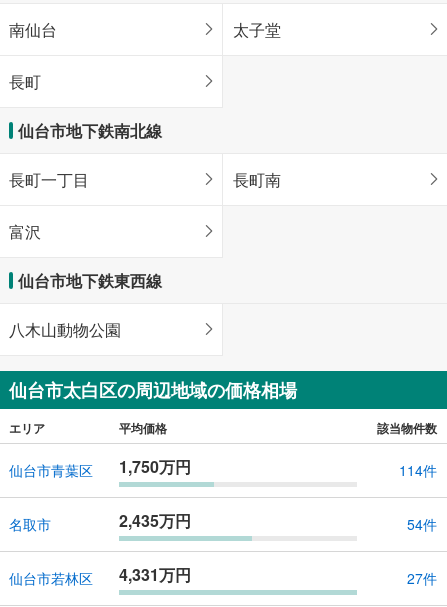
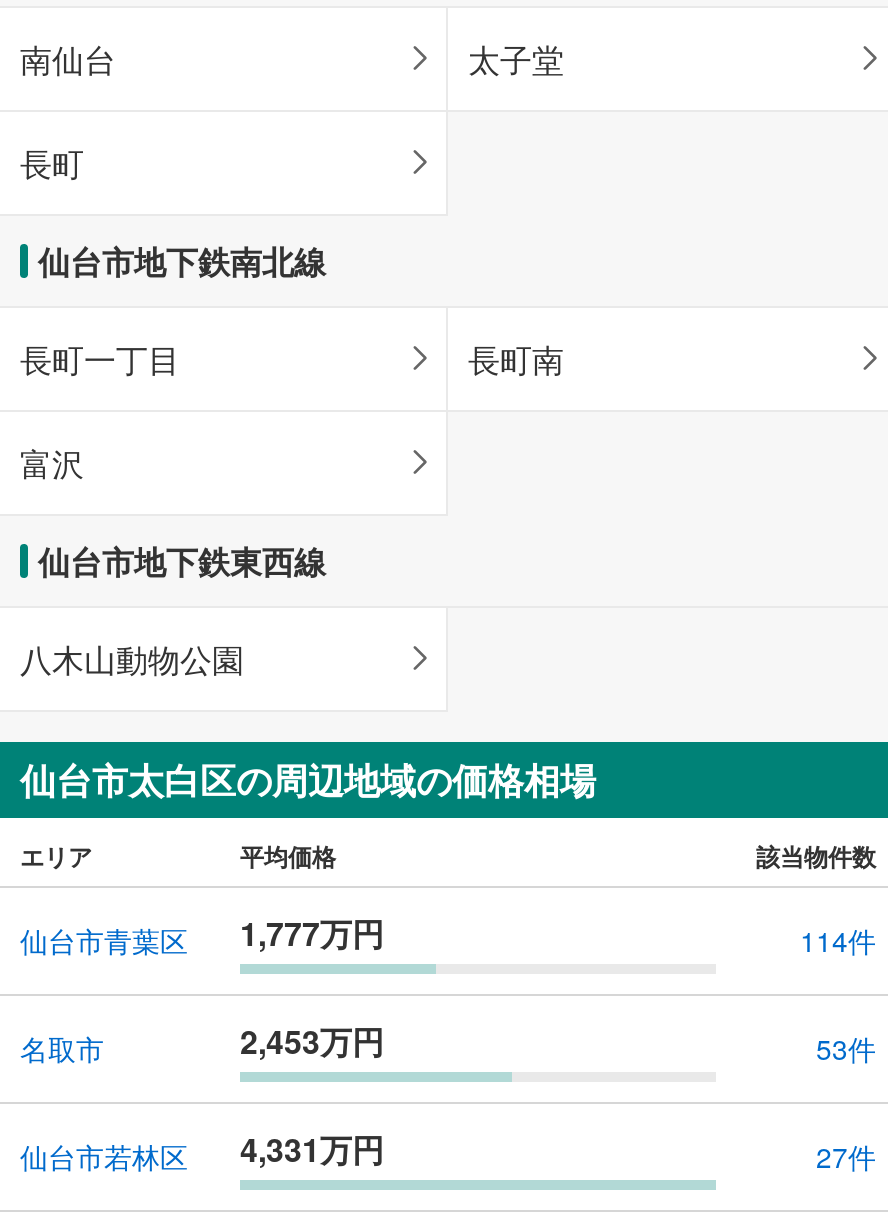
- 仙台市青葉区 1,750万円
+ 仙台市青葉区 1,777万円

- 2,435万円
+ 2,453万円

- 54件
+ 53件
